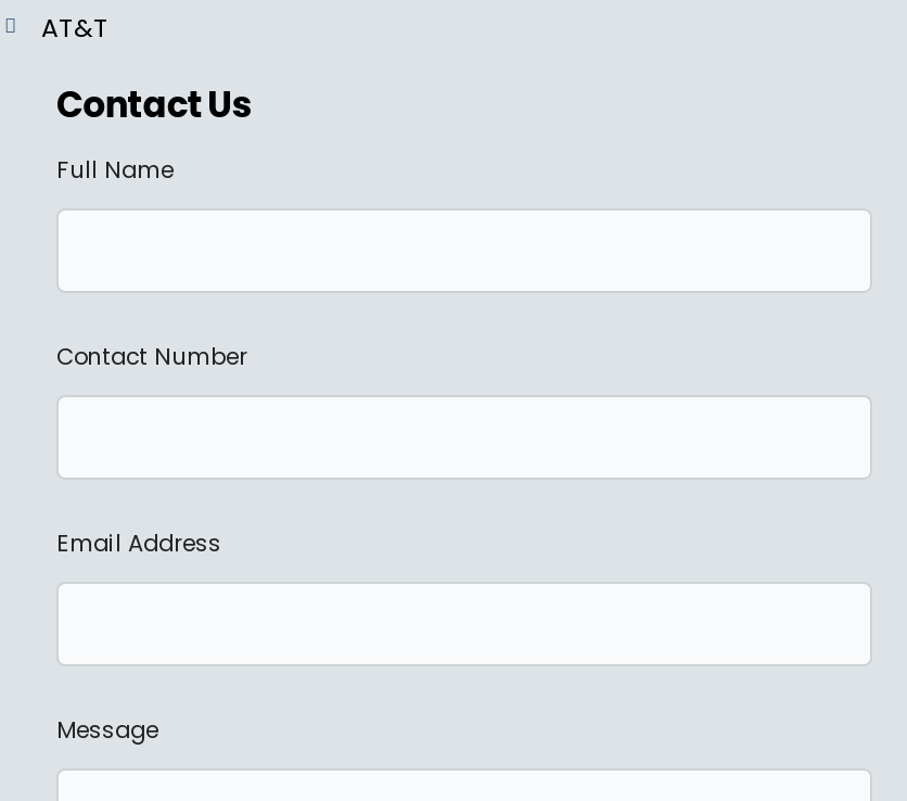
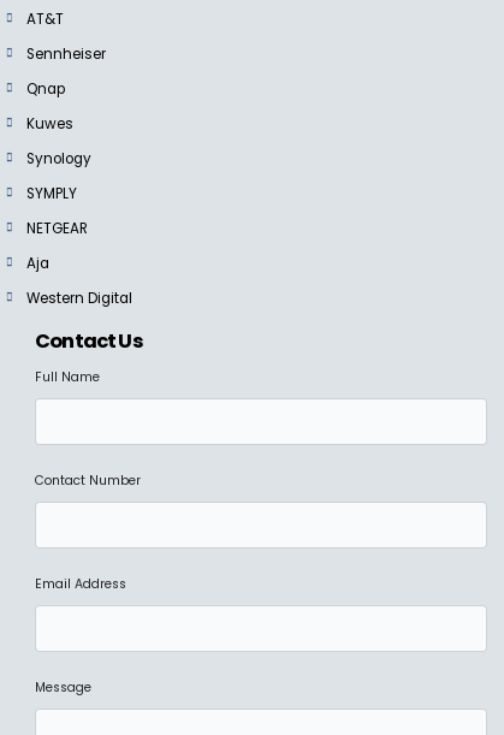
+ Sennheiser
+ Qnap
+ Kuwes
+ Synology
+ SYMPLY
+ NETGEAR
+ Aja
+ Western Digital
